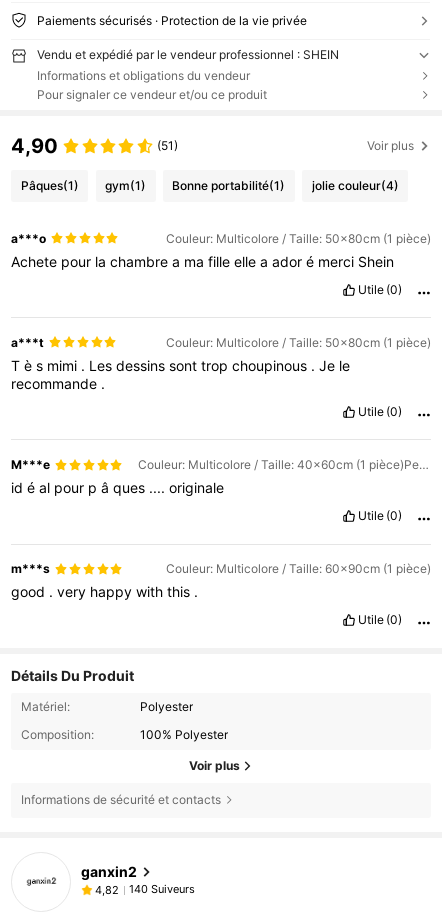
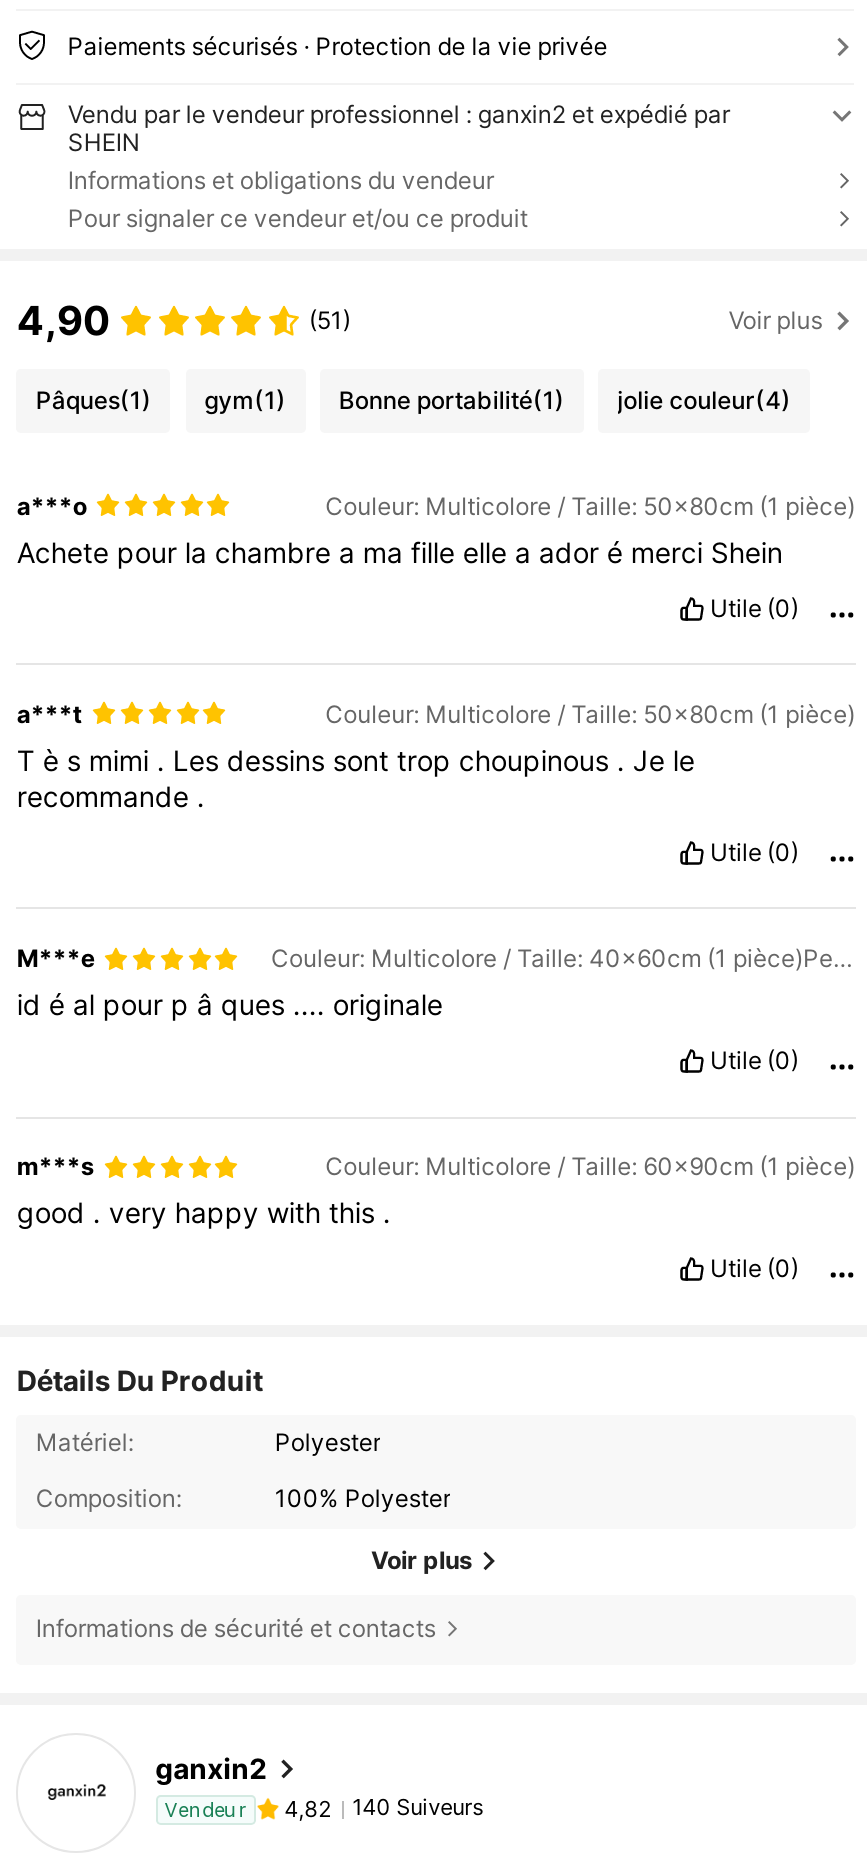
- Vendu et expédié par le vendeur professionnel : SHEIN
+ Vendu par le vendeur professionnel : ganxin2 et expédié par
+ SHEIN

+ Vendeur
